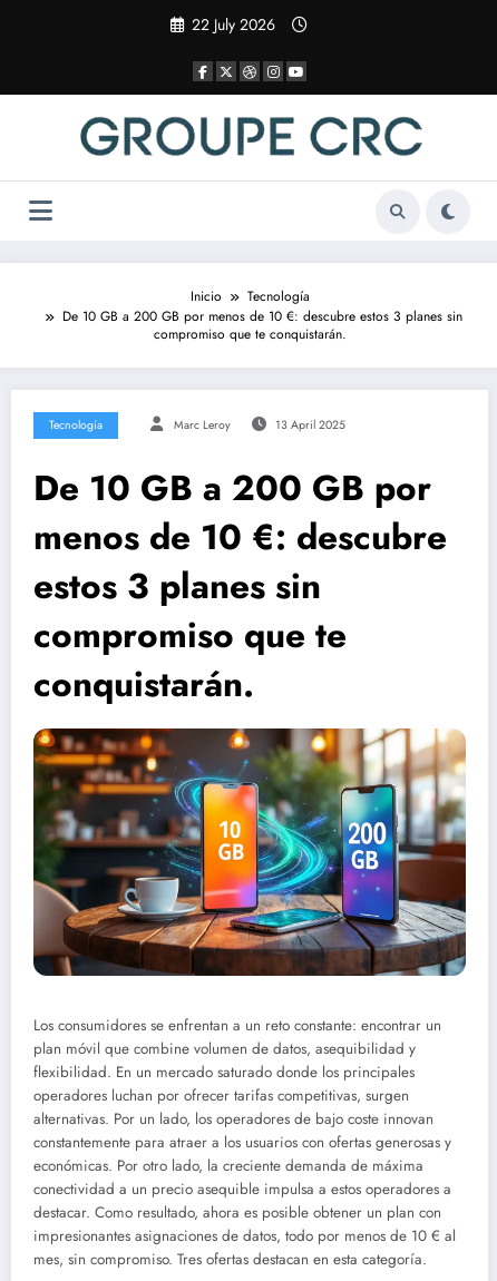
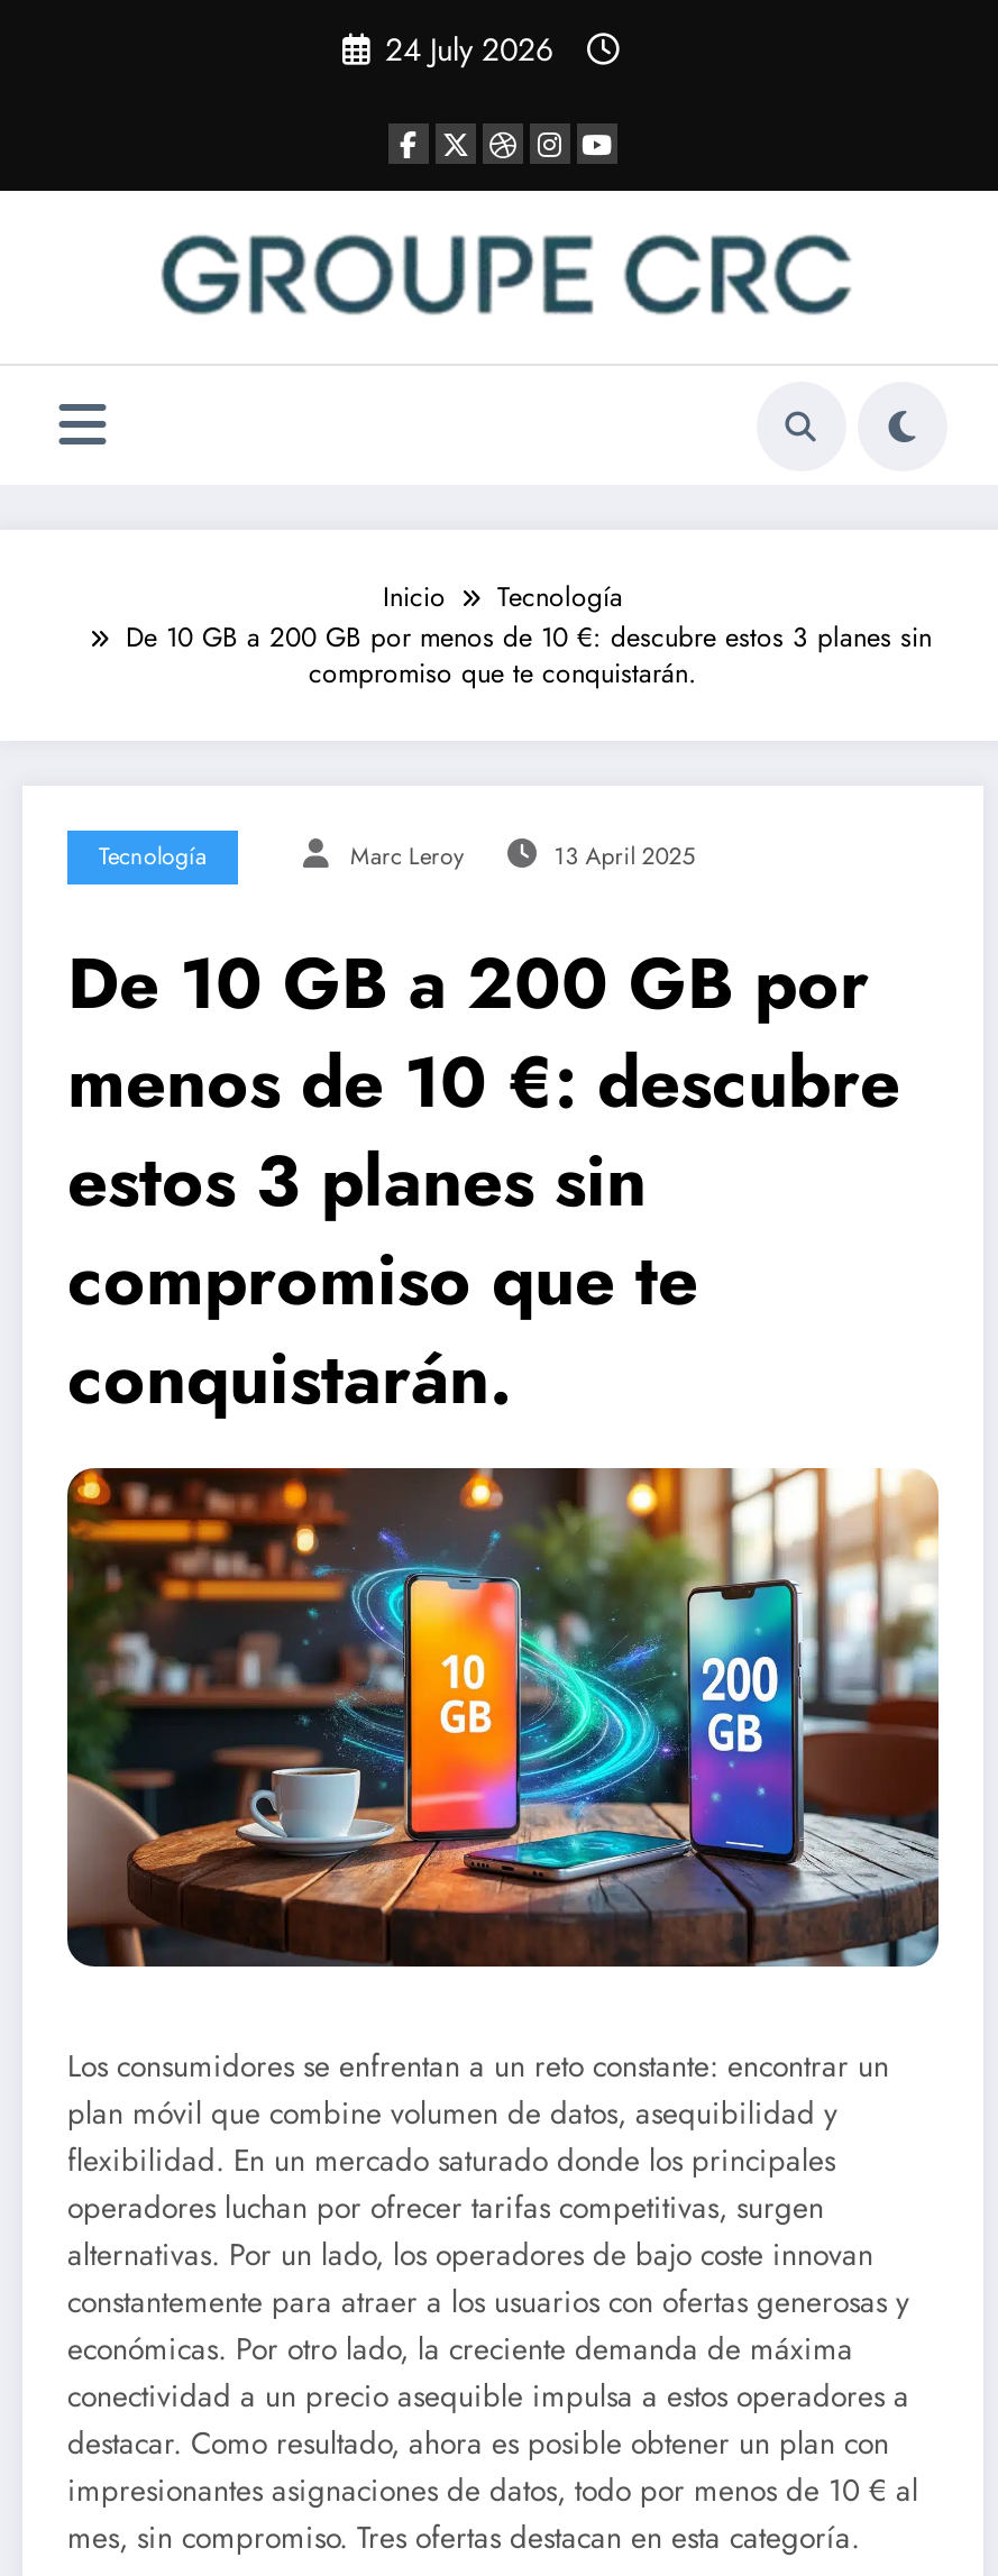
- 22 July 2026
+ 24 July 2026
